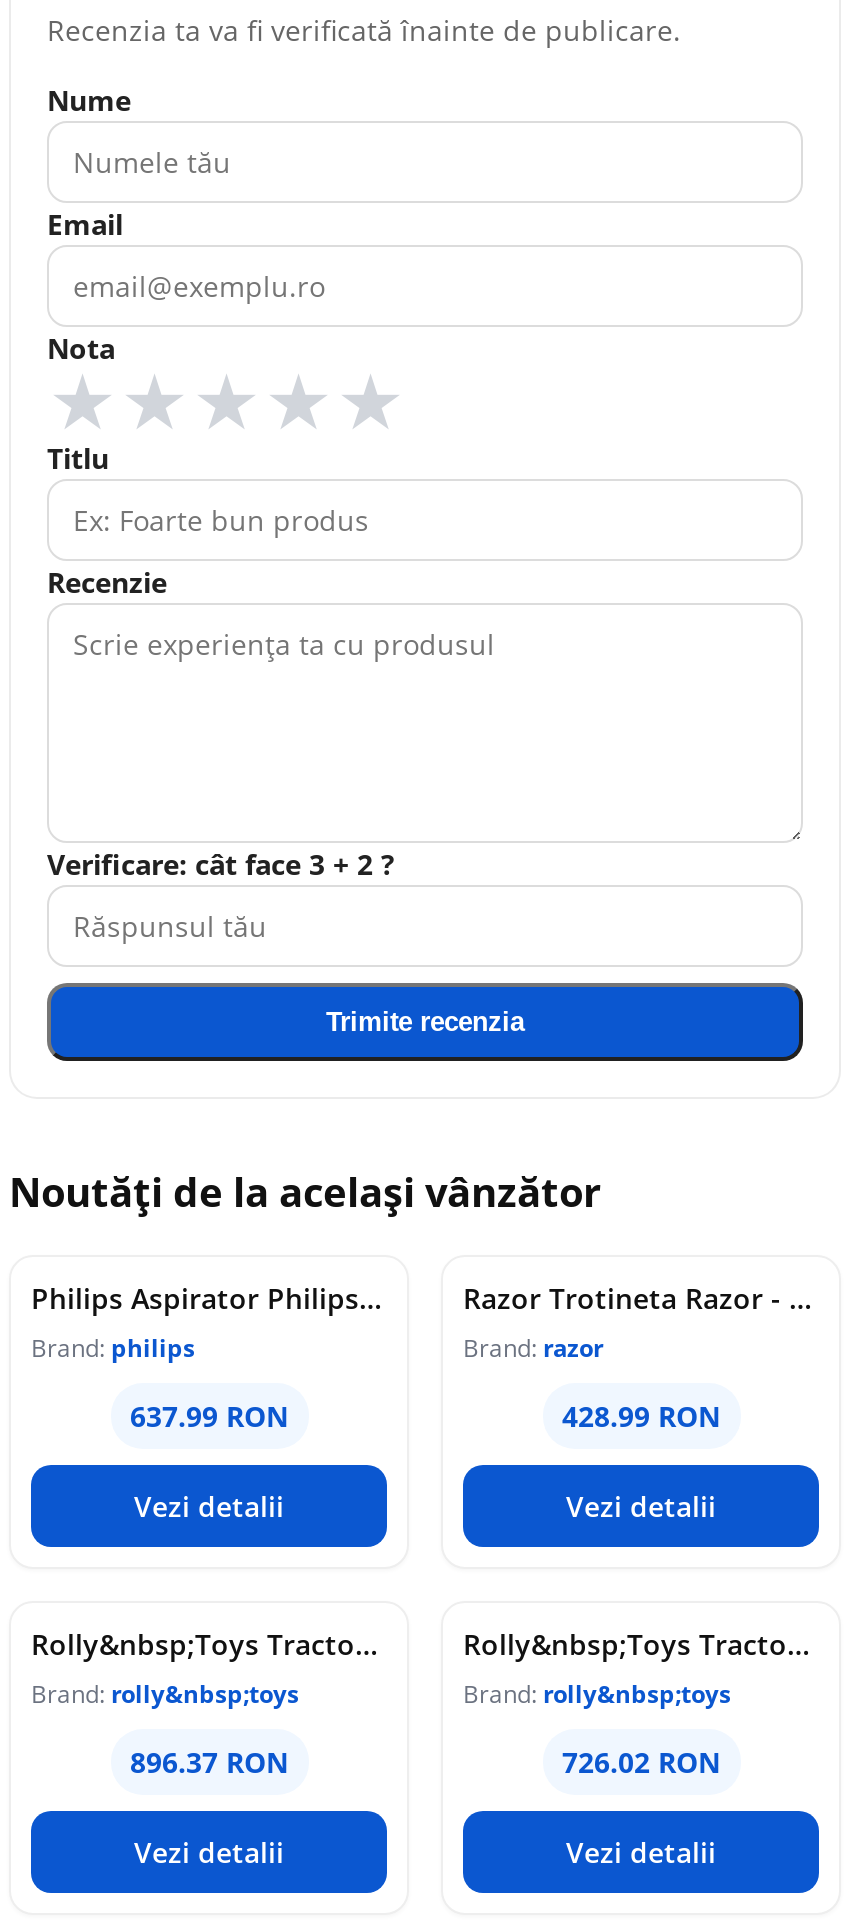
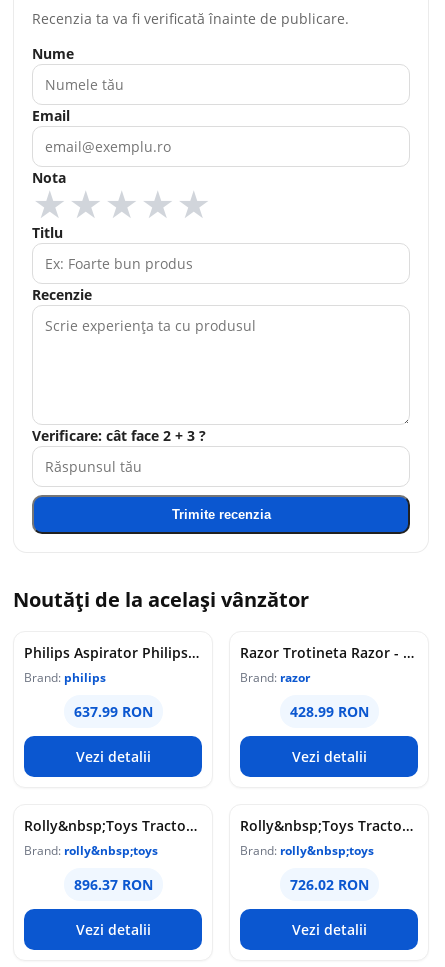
- Verificare: cât face 3 + 2 ?
+ Verificare: cât face 2 + 3 ?
